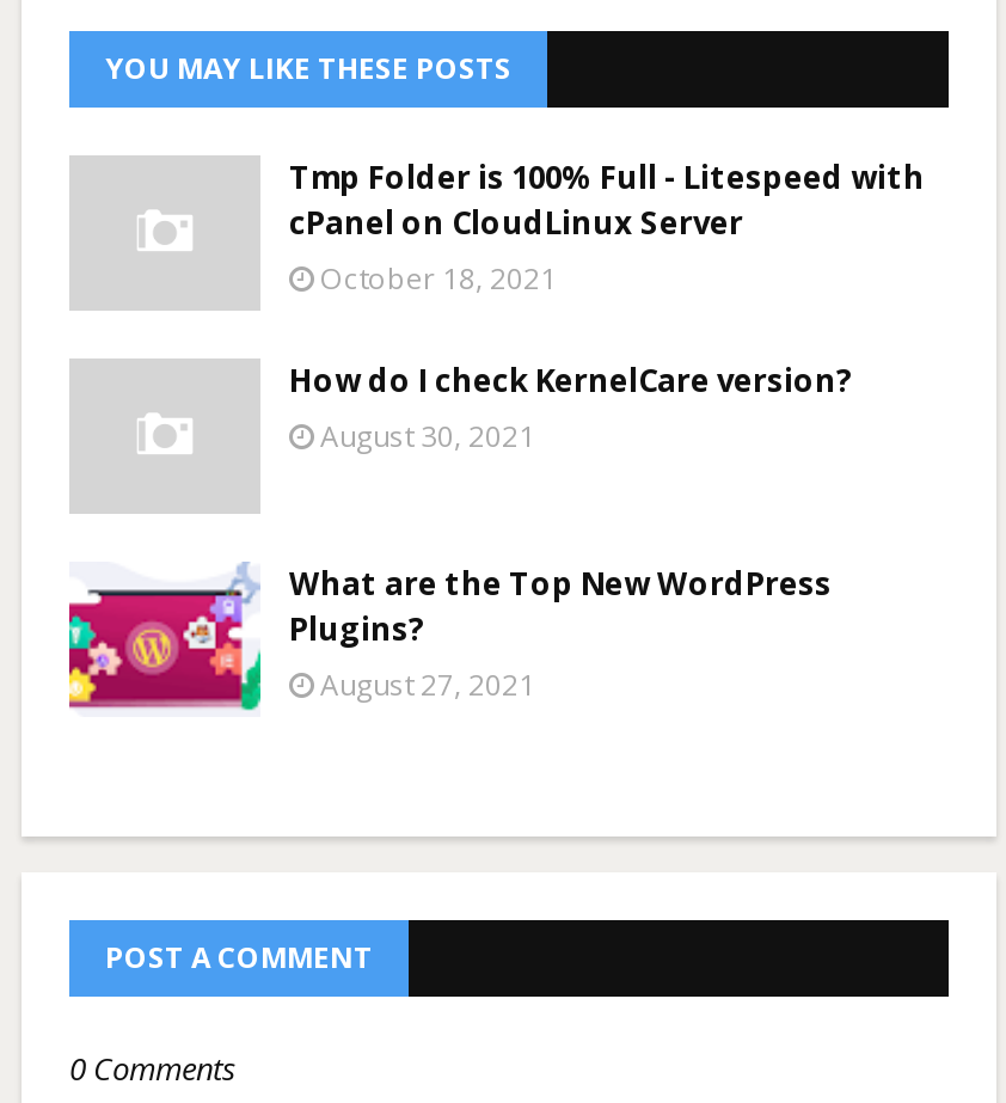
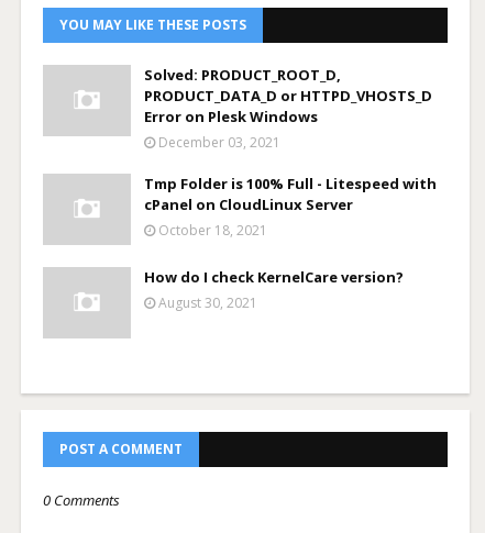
+ Solved: PRODUCT_ROOT_D,
+ PRODUCT_DATA_D or HTTPD_VHOSTS_D
+ Error on Plesk Windows
+ December 03, 2021

moved down: Tmp Folder is 100% Full - Litespeed with | cPanel on CloudLinux Server | October 18, 2021 | How do I check KernelCare version? | August 30, 2021

- [image]
- What are the Top New WordPress
- Plugins?
- August 27, 2021
